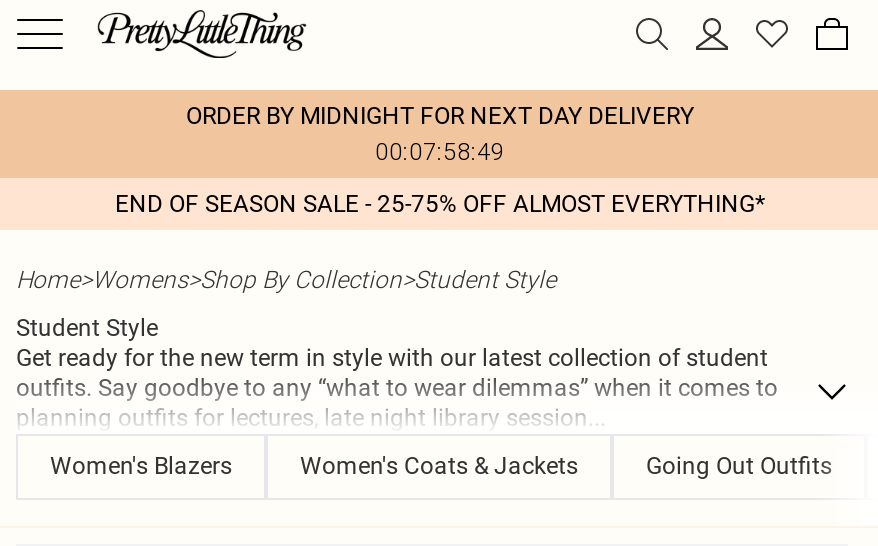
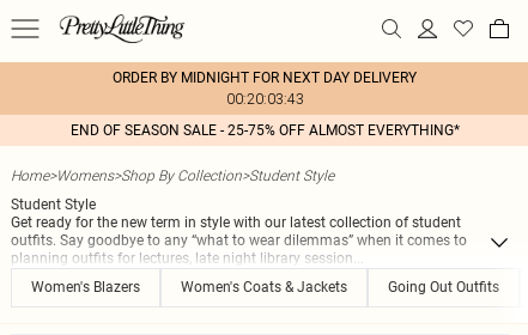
- 00:07:58:49
+ 00:20:03:43
